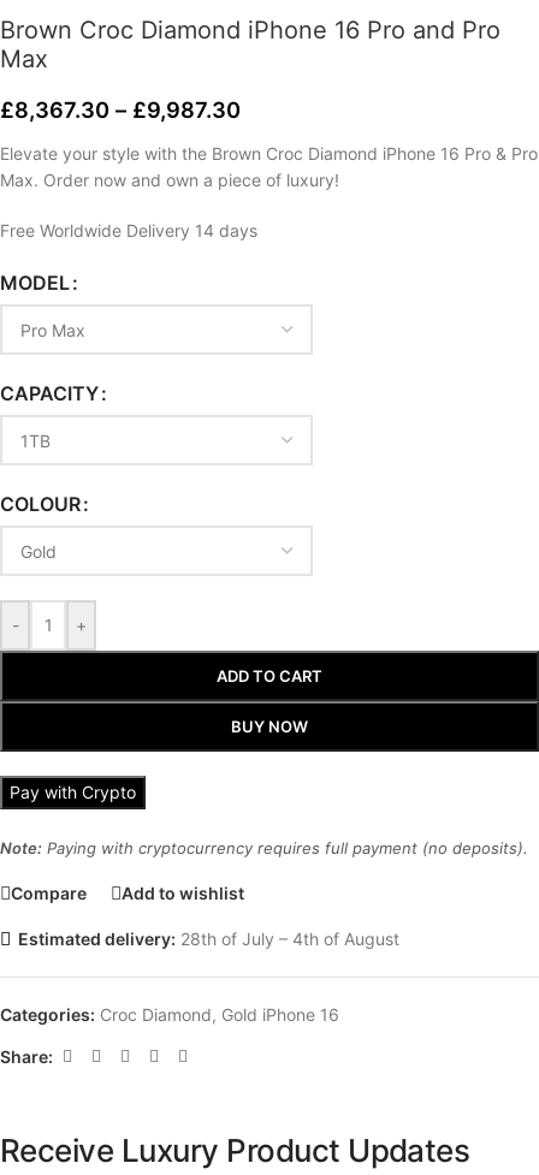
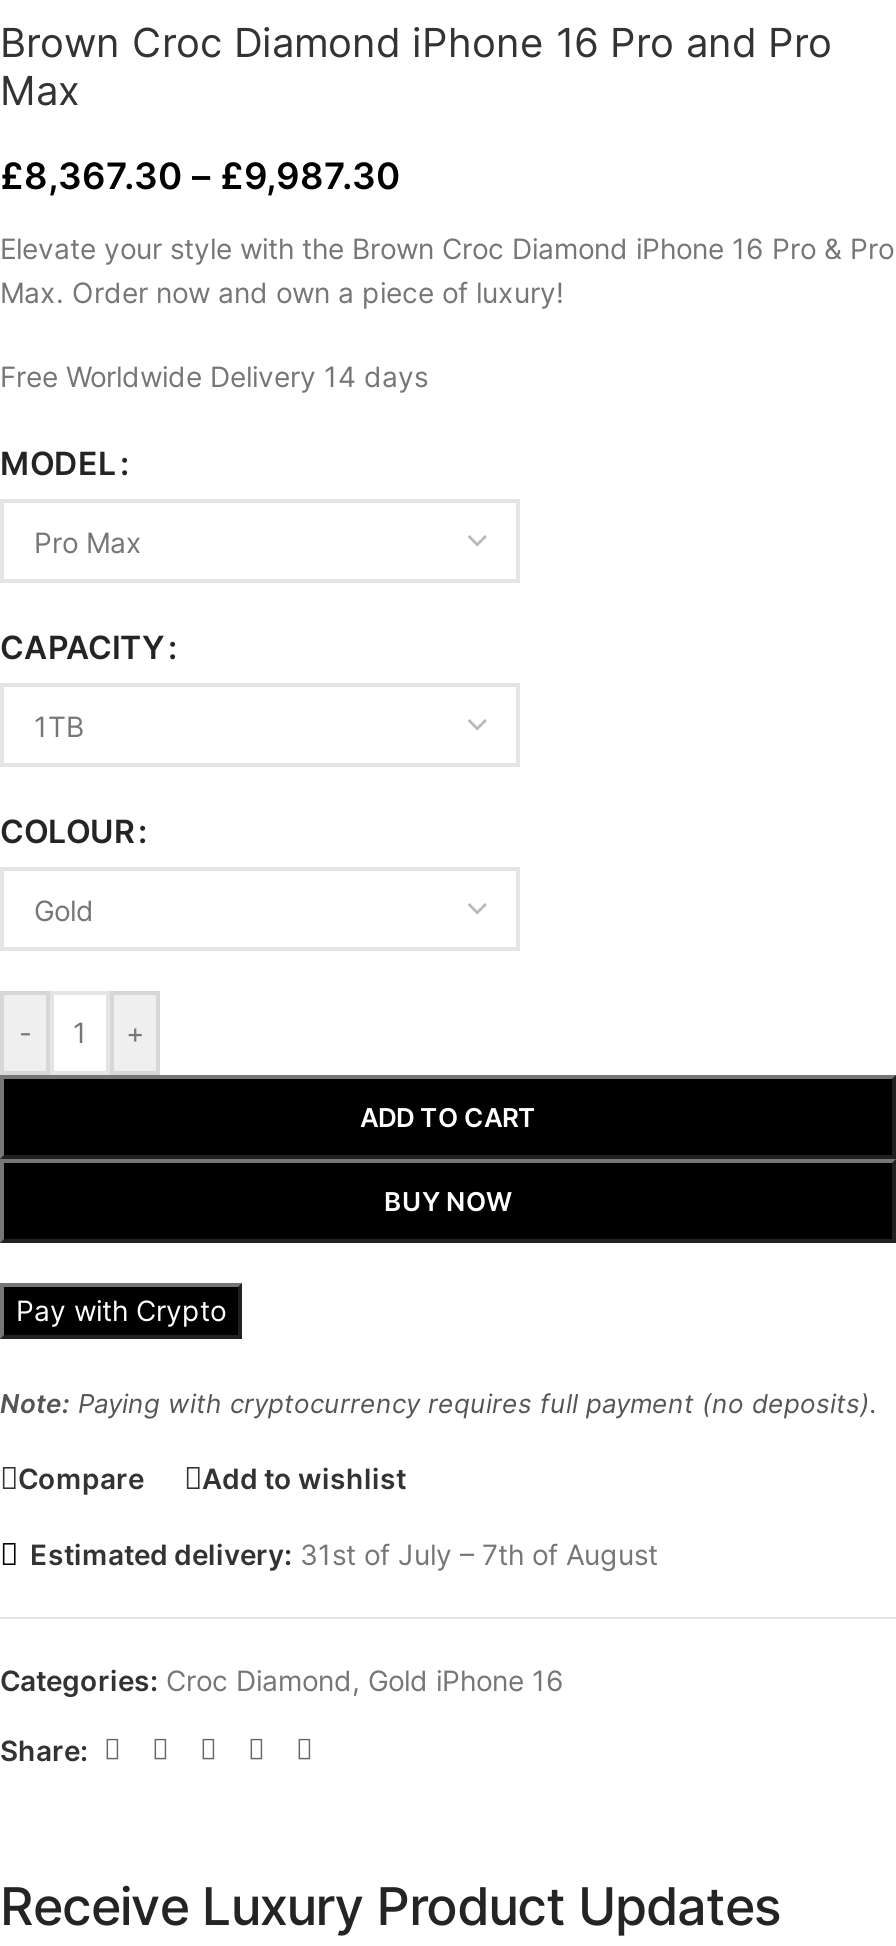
- Estimated delivery: 28th of July – 4th of August
+ Estimated delivery: 31st of July – 7th of August
